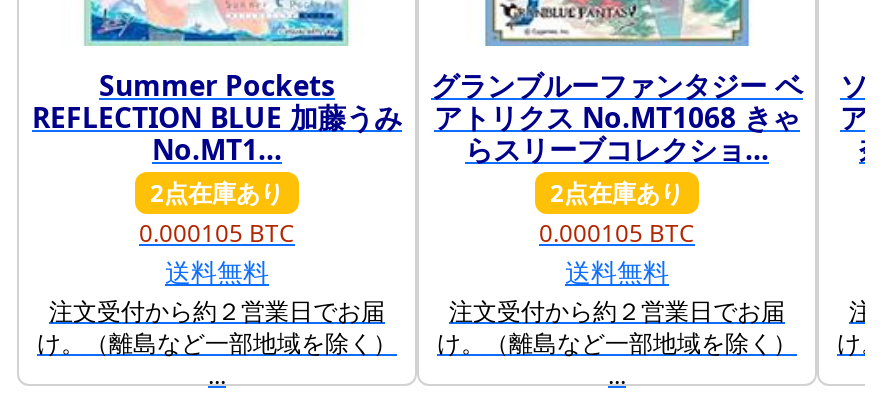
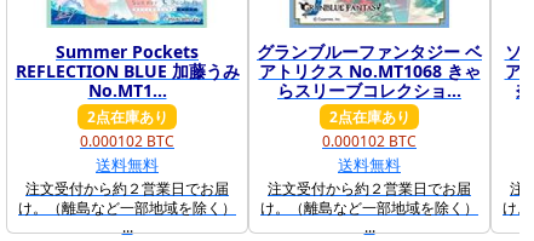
- 0.000105 BTC
+ 0.000102 BTC

- 0.000105 BTC
+ 0.000102 BTC
